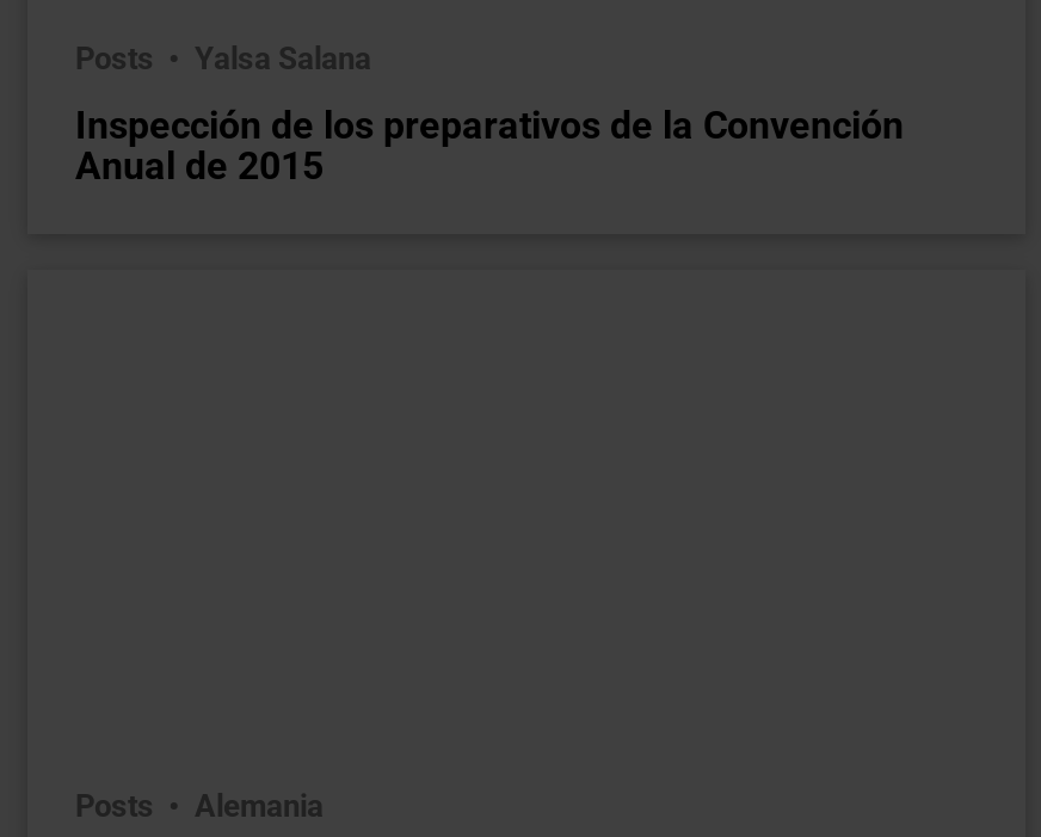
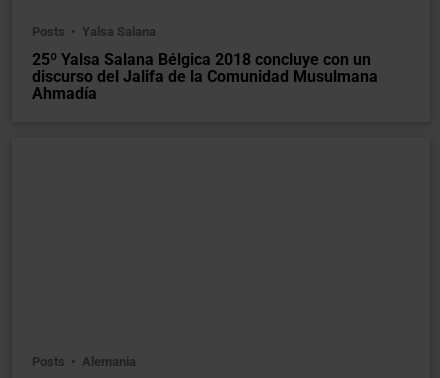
- Inspección de los preparativos de la Convención
- Anual de 2015
+ 25º Yalsa Salana Bélgica 2018 concluye con un
+ discurso del Jalifa de la Comunidad Musulmana
+ Ahmadía
